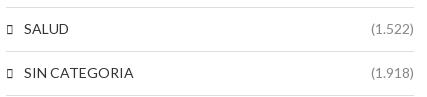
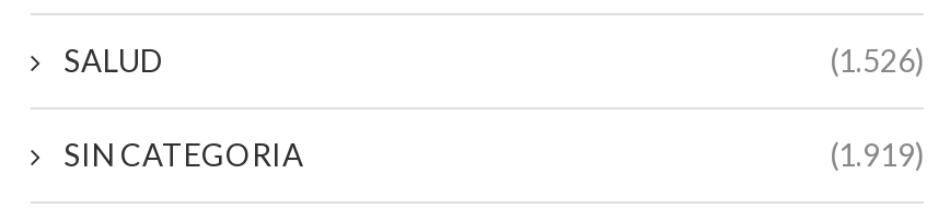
- (1.522)
+ (1.526)

- (1.918)
+ (1.919)
